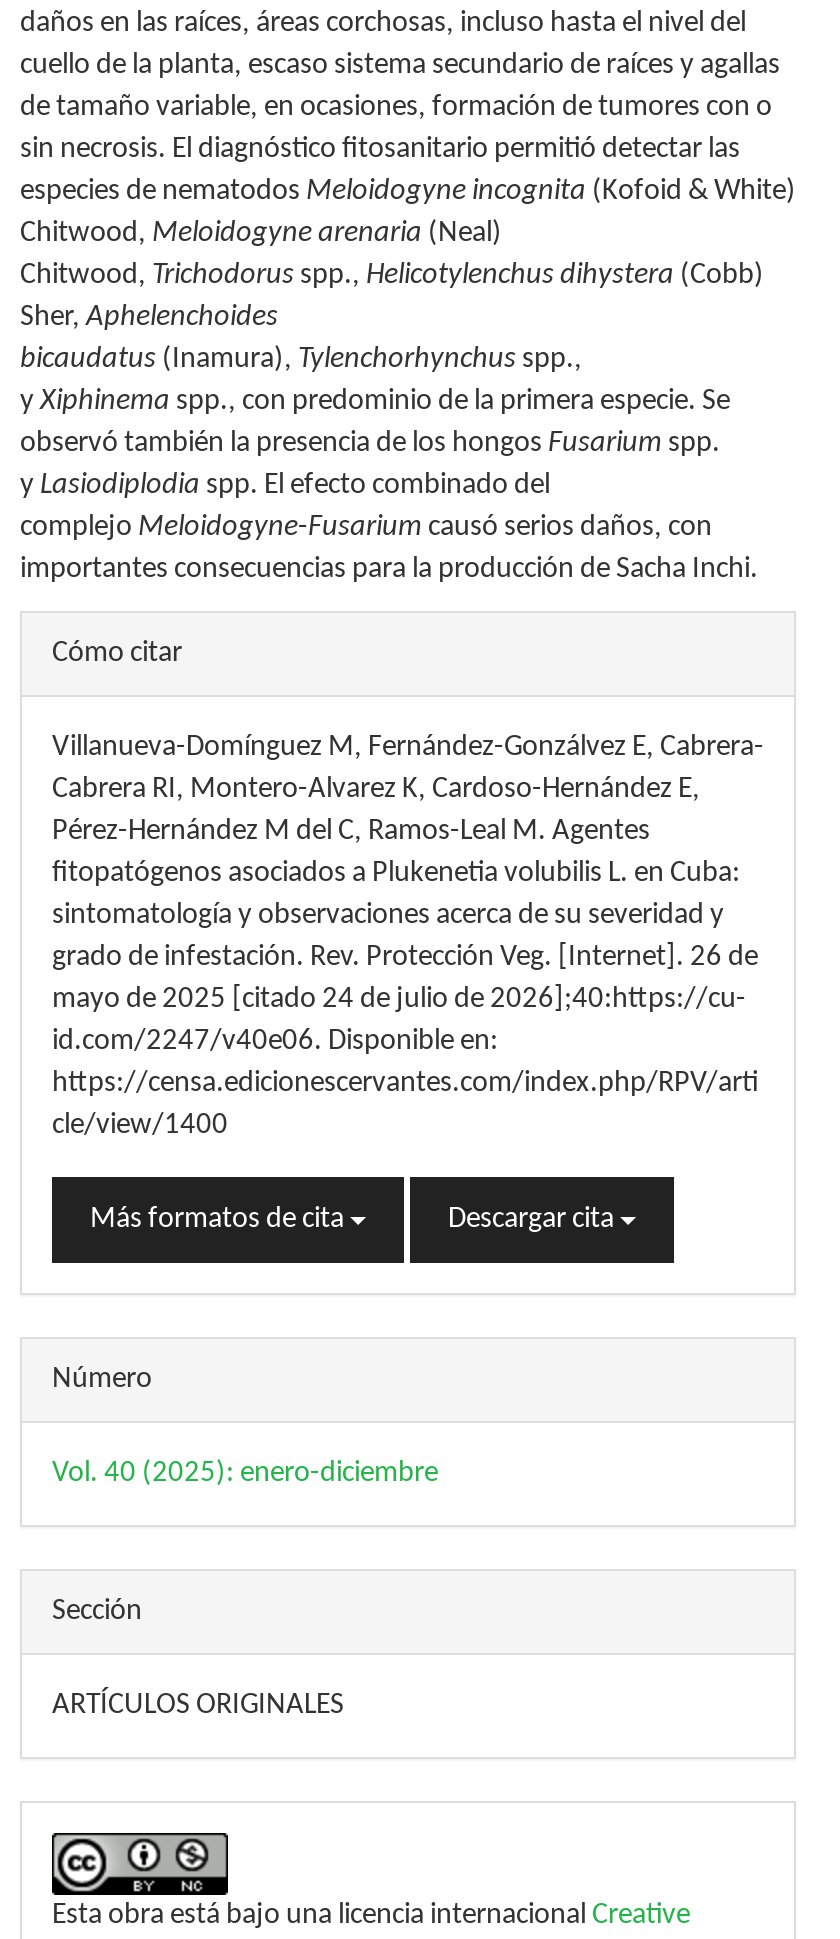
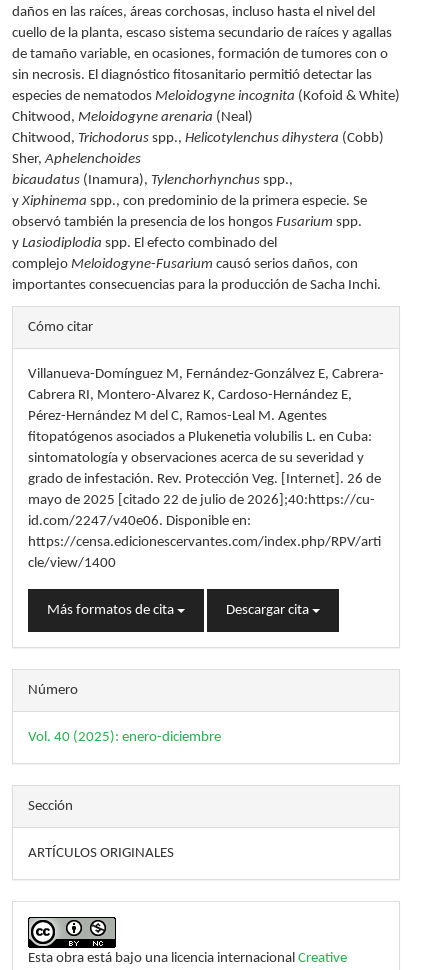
- mayo de 2025 [citado 24 de julio de 2026];40:https://cu-
+ mayo de 2025 [citado 22 de julio de 2026];40:https://cu-
